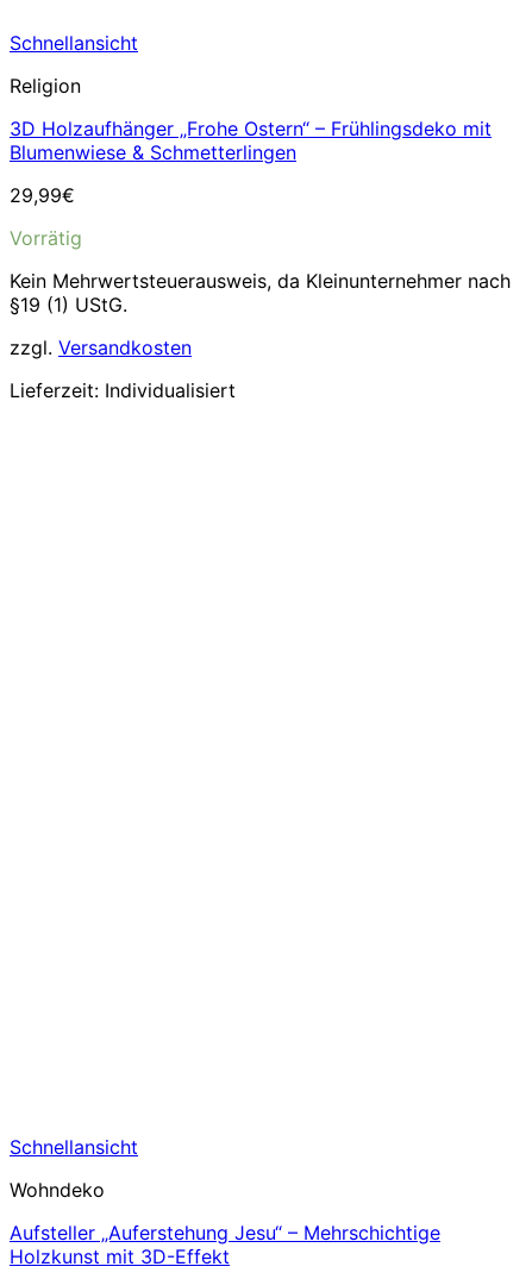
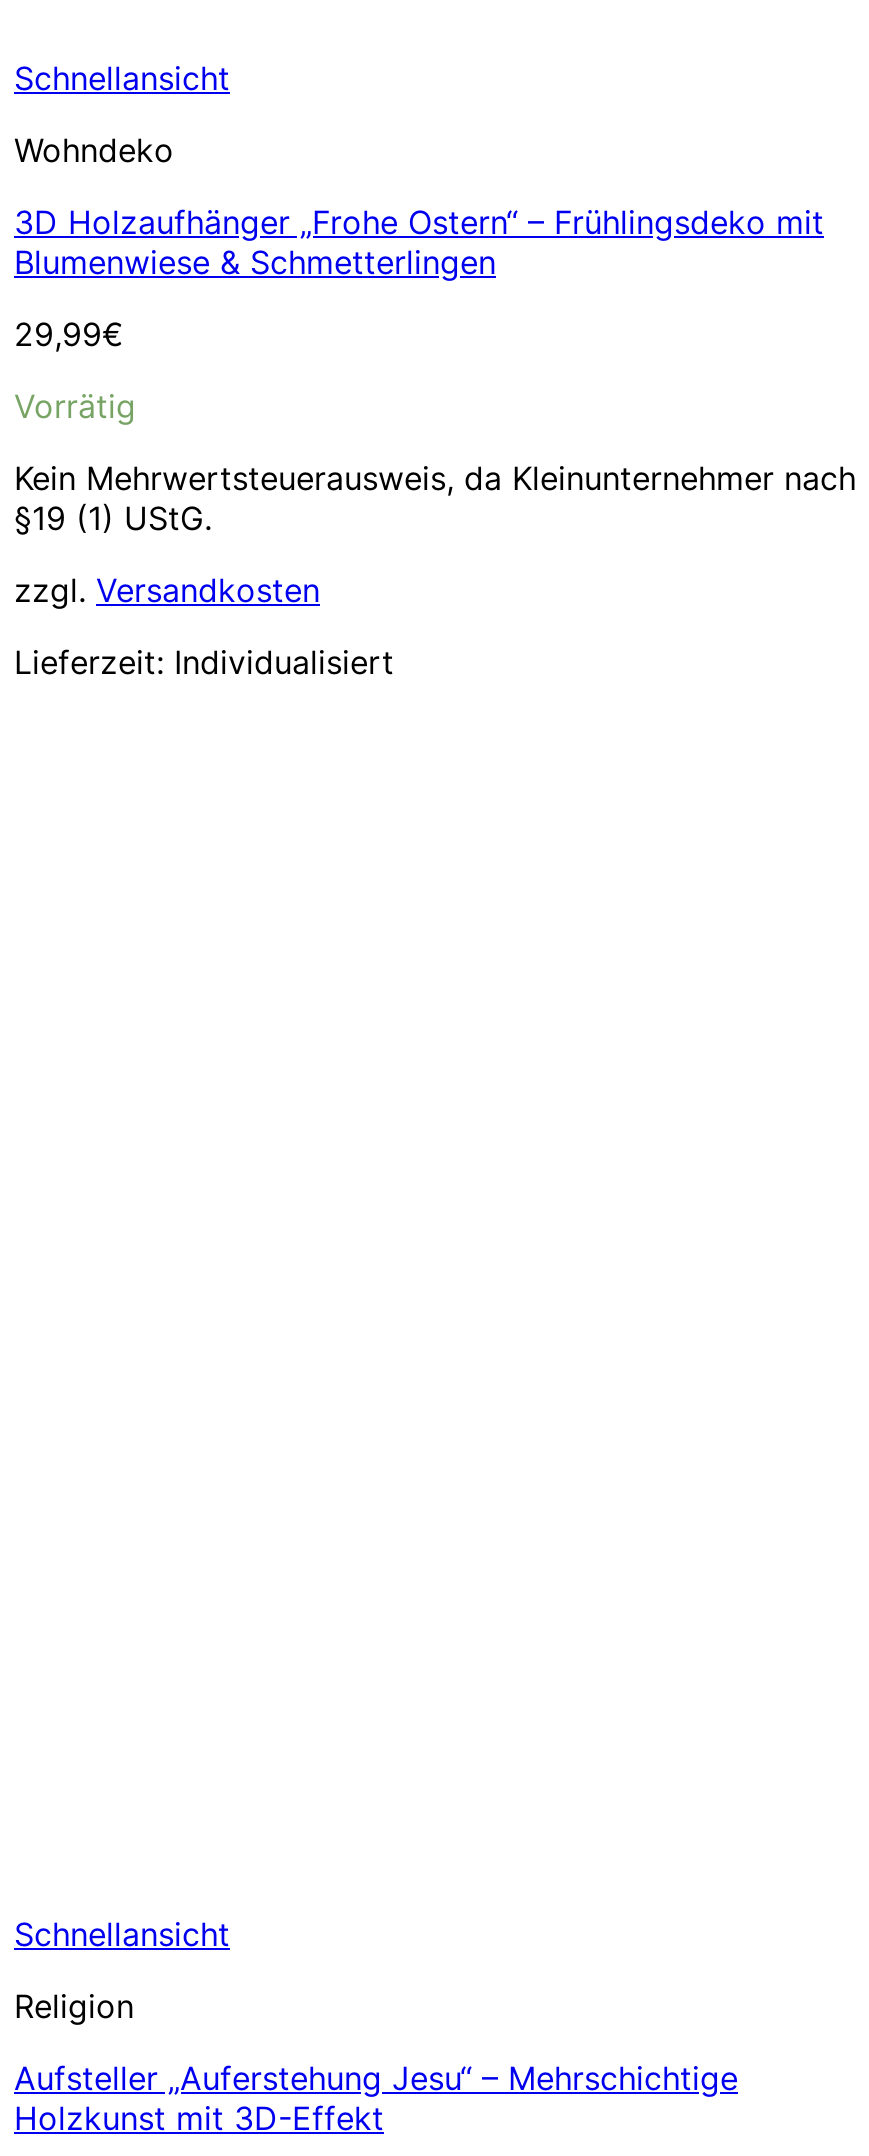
moved down: Religion

moved up: Wohndeko
